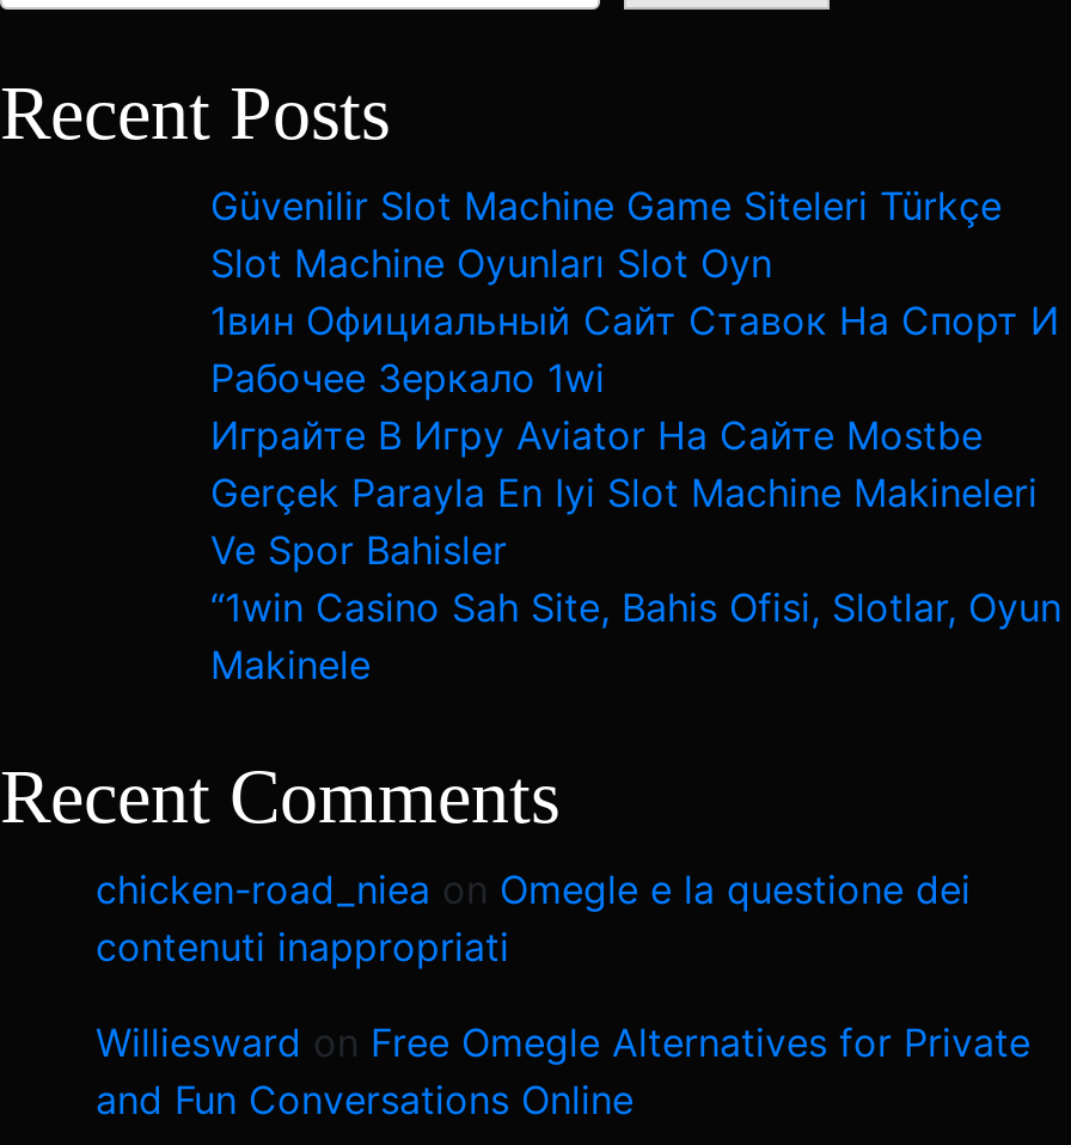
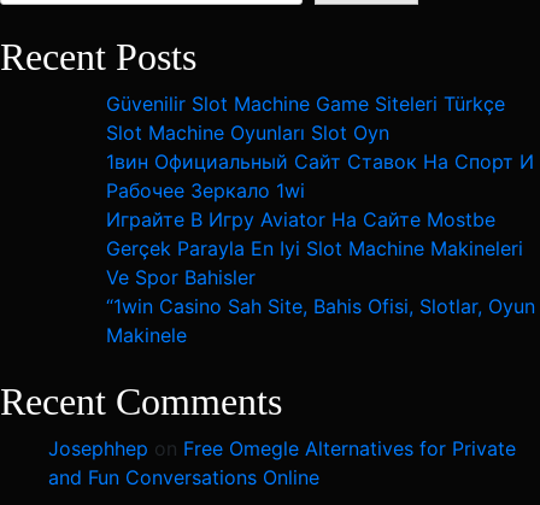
- chicken-road_niea on Omegle e la questione dei
- contenuti inappropriati
- Williesward on Free Omegle Alternatives for Private
+ Josephhep on Free Omegle Alternatives for Private
